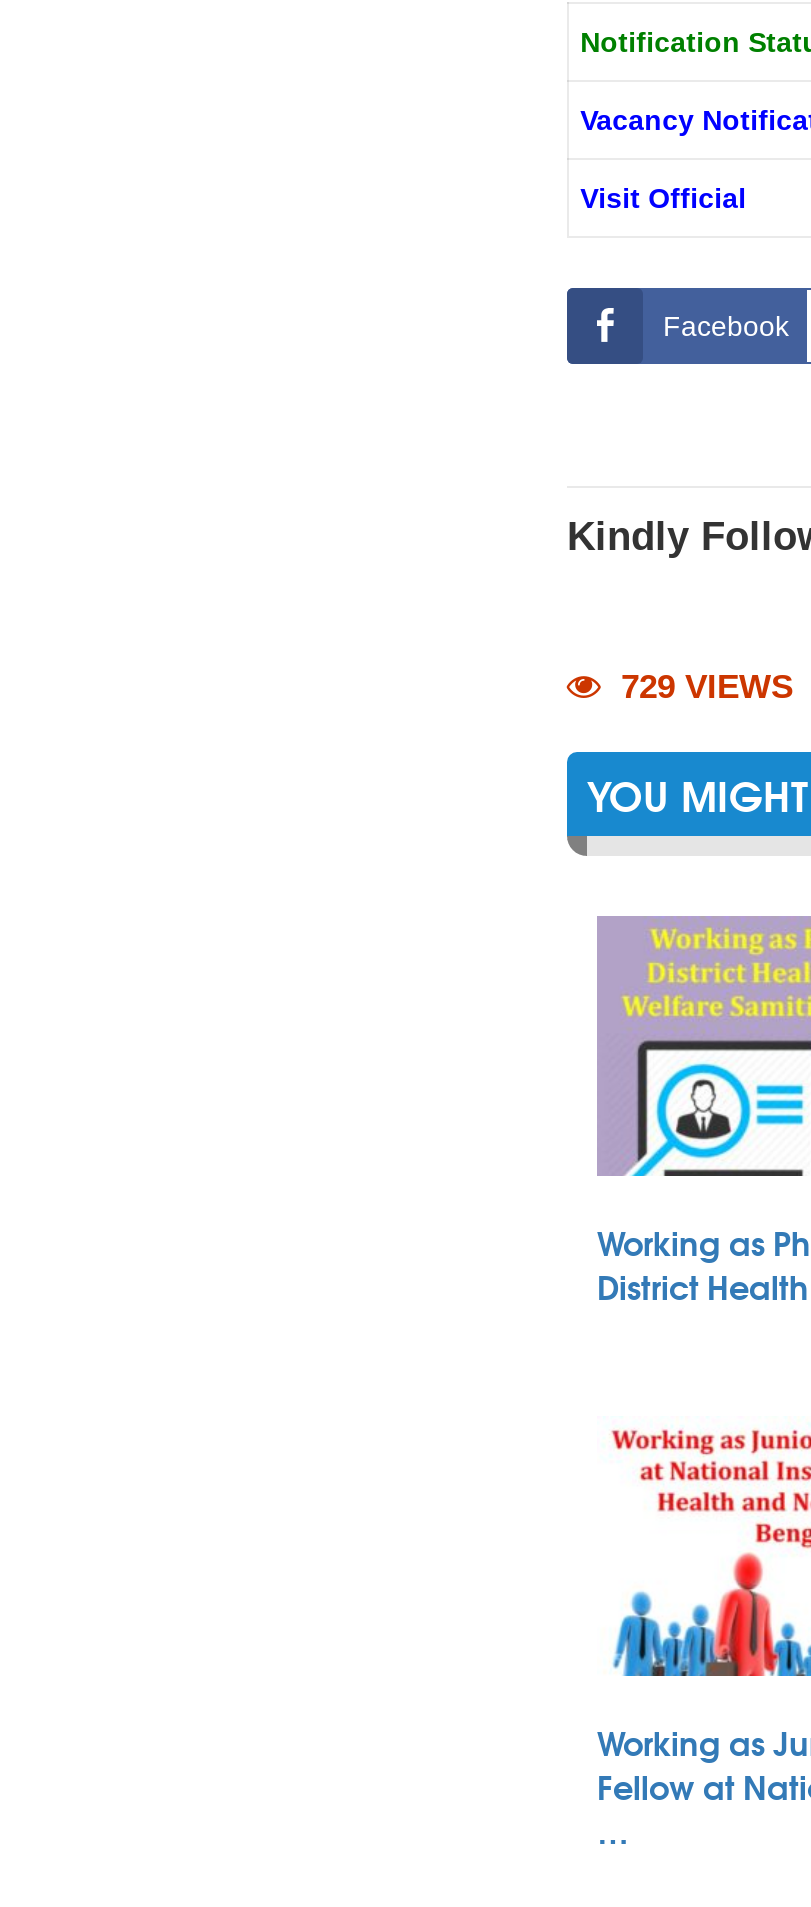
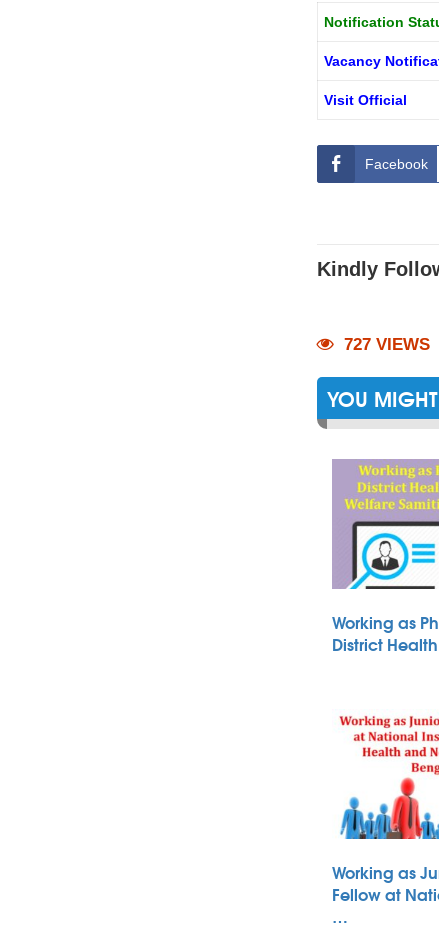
- 729 VIEWS
+ 727 VIEWS
